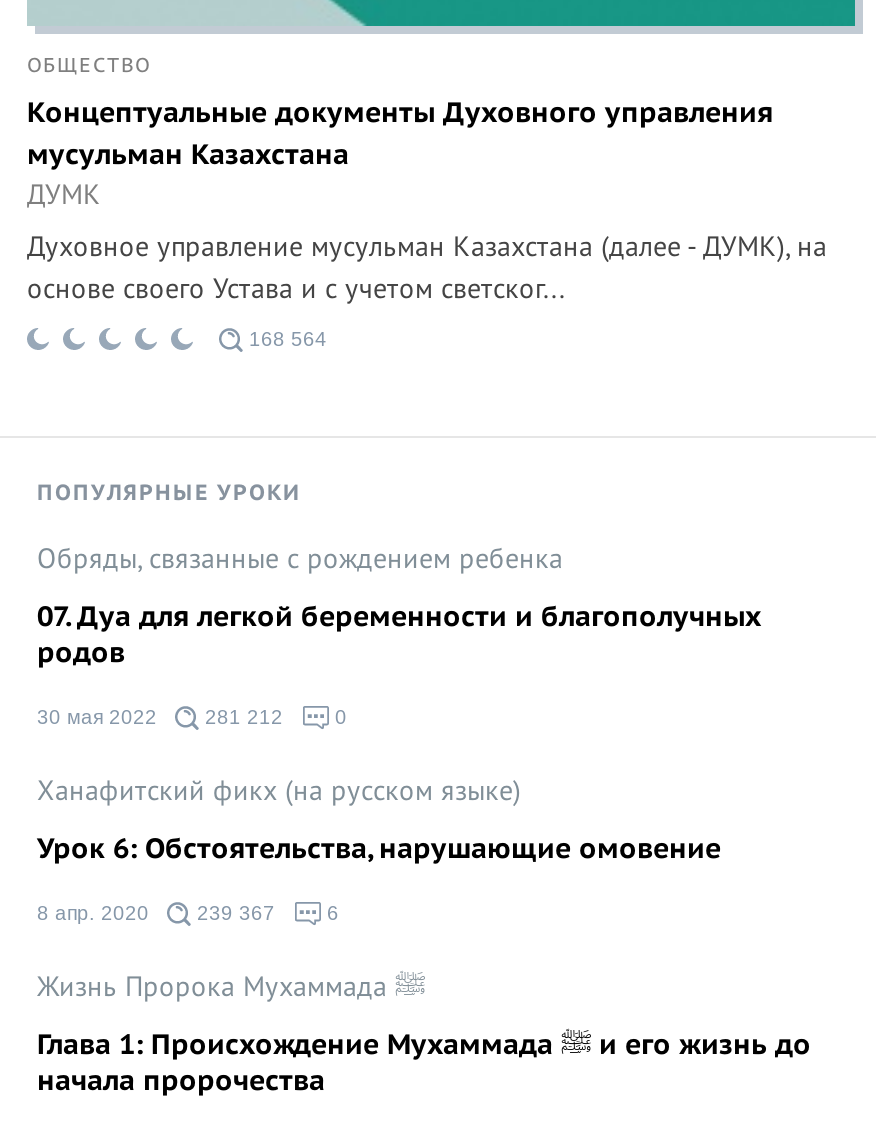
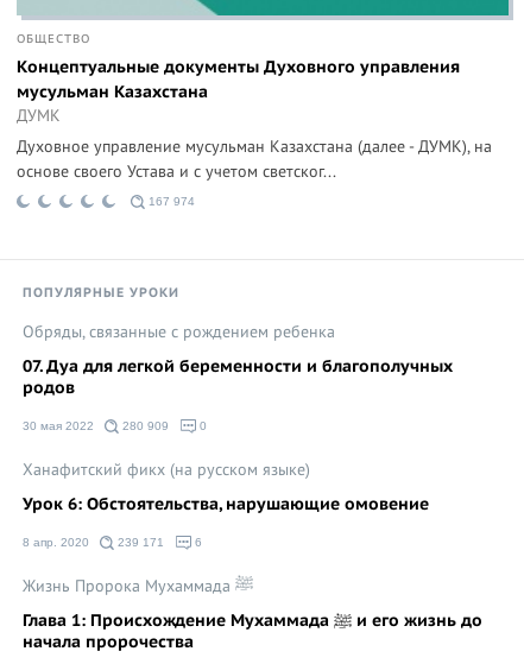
- 168 564
+ 167 974

- 30 мая 2022 281 212
+ 30 мая 2022 280 909

- 8 апр. 2020 239 367
+ 8 апр. 2020 239 171
